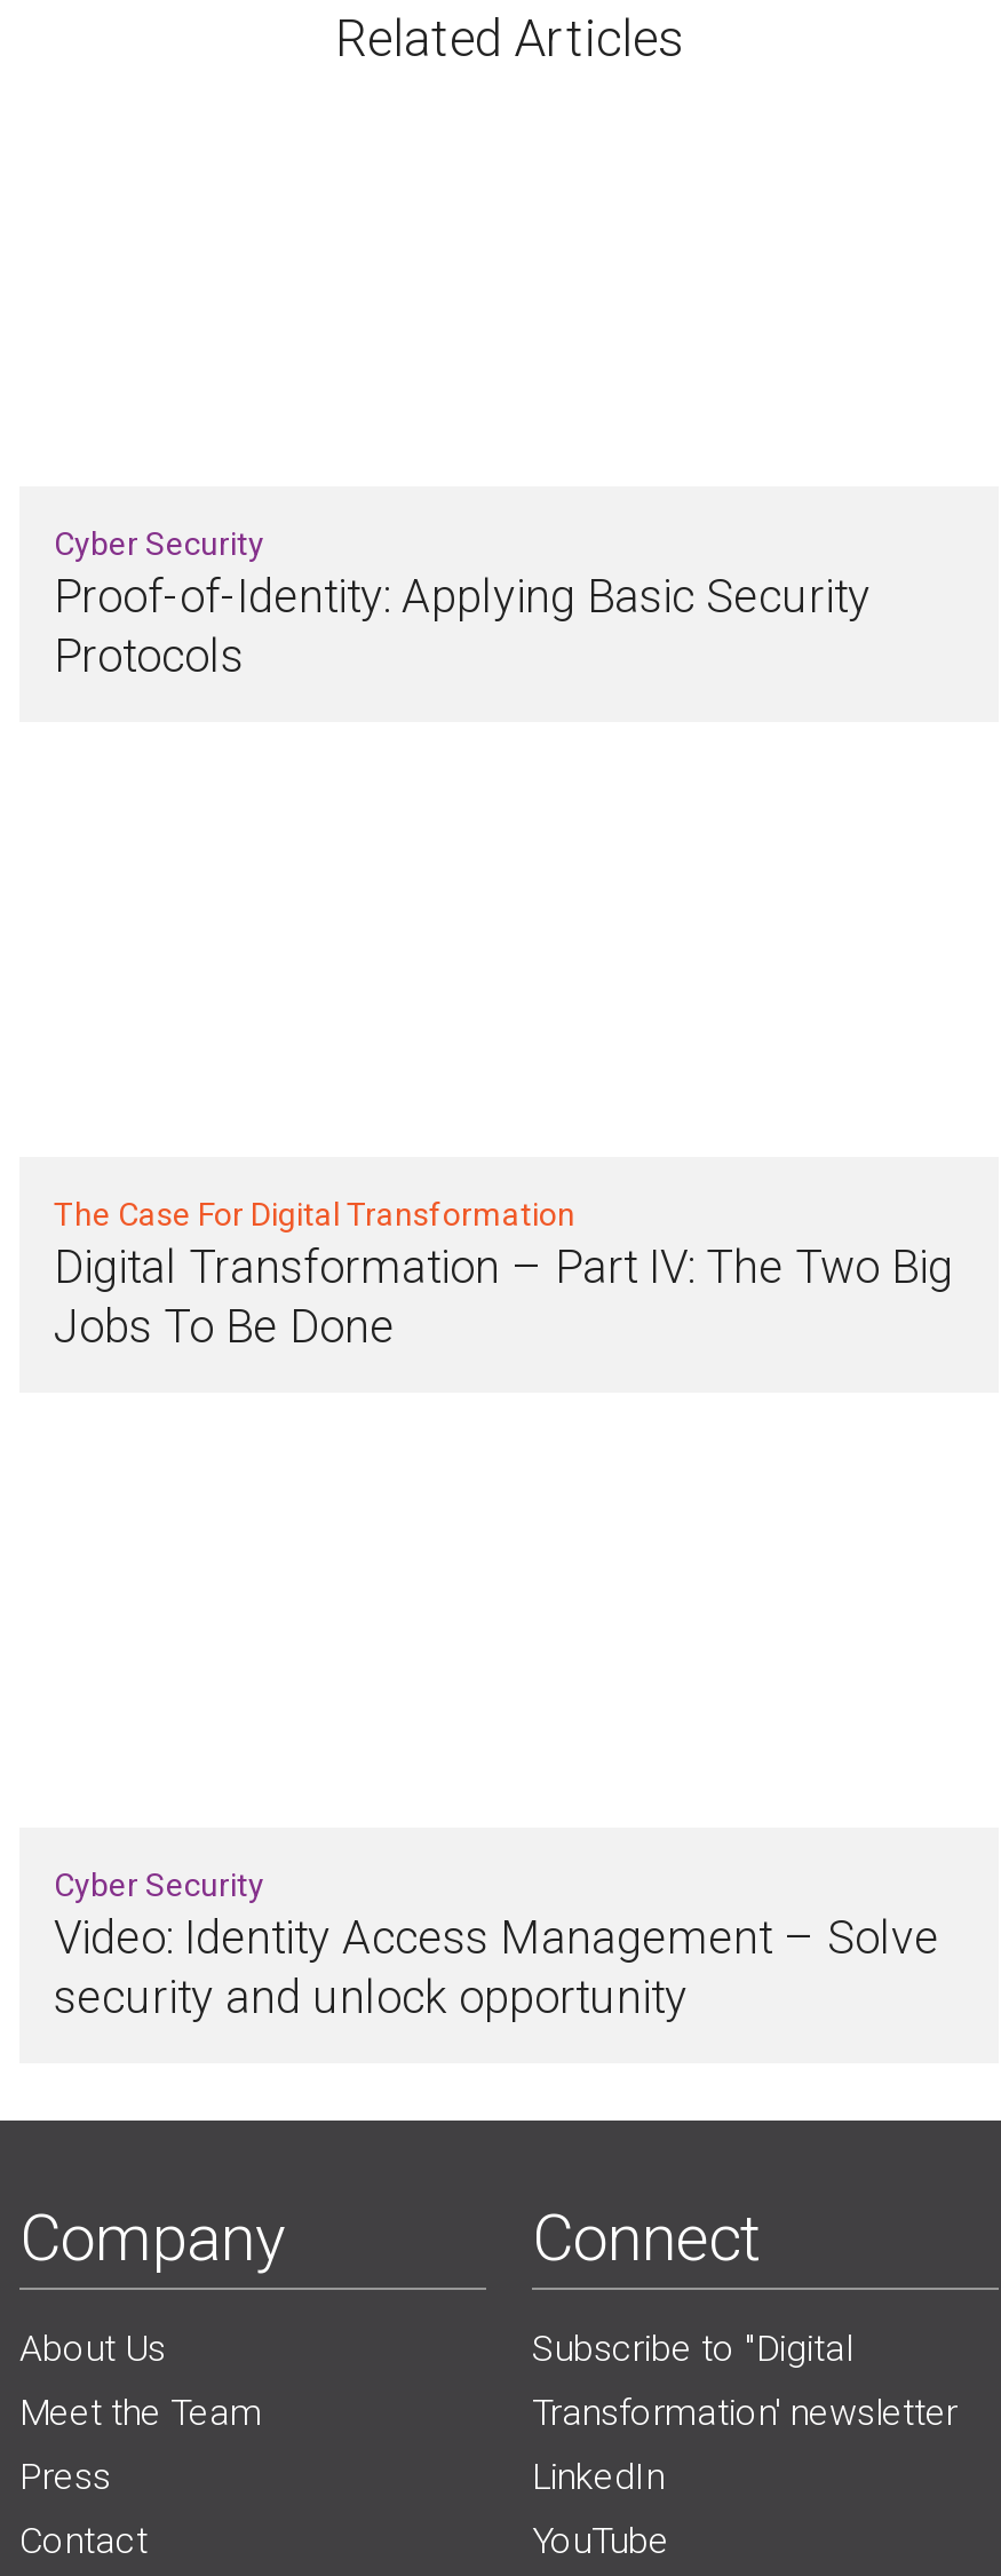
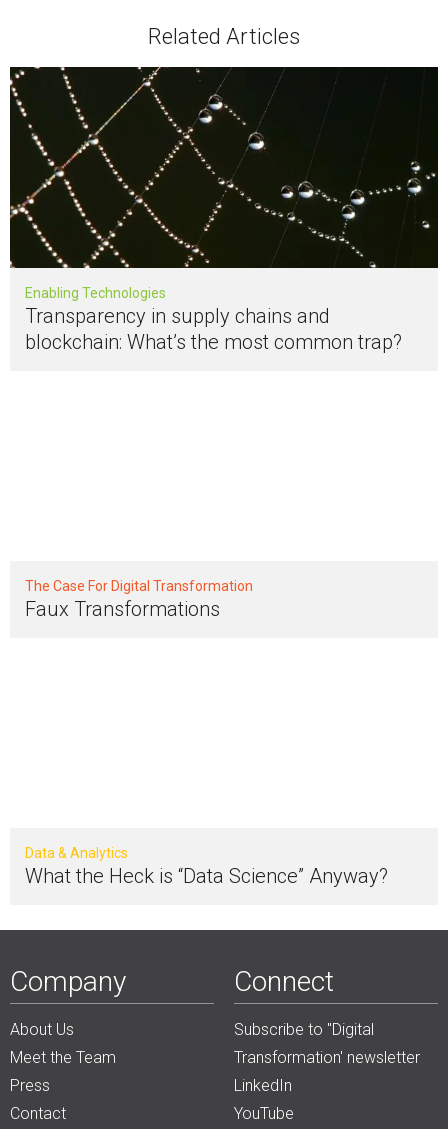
+ [image]

- Cyber Security
- Proof-of-Identity: Applying Basic Security
- Protocols
+ Enabling Technologies
+ Transparency in supply chains and
+ blockchain: What’s the most common trap?

moved down: The Case For Digital Transformation

- Digital Transformation – Part IV: The Two Big
- Jobs To Be Done
+ Faux Transformations

- Cyber Security
- Video: Identity Access Management – Solve
- security and unlock opportunity
+ Data & Analytics
+ What the Heck is “Data Science” Anyway?
